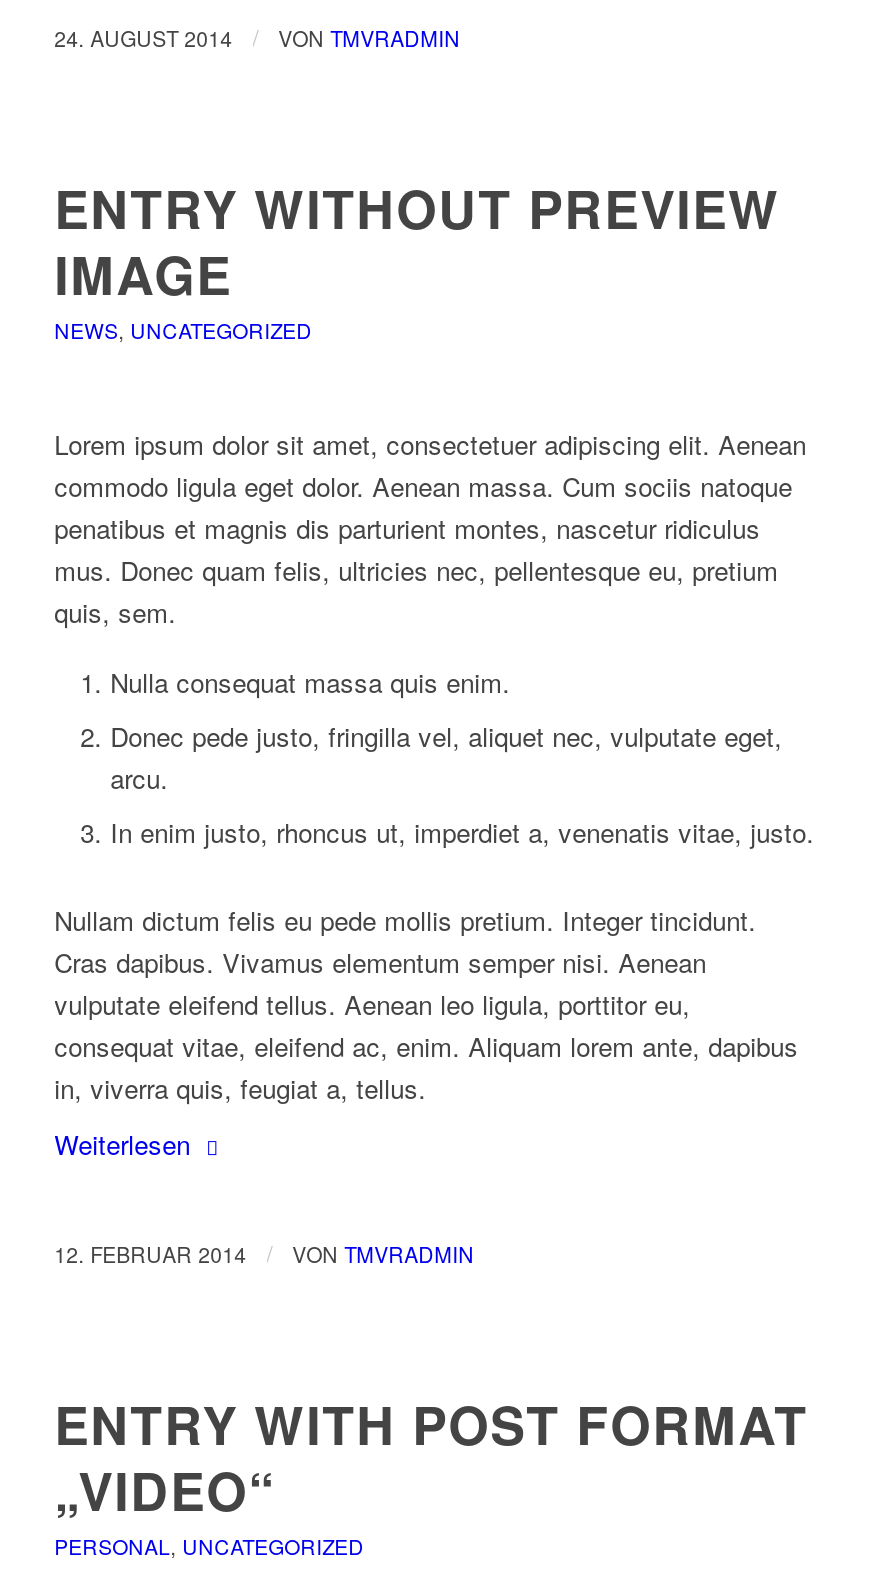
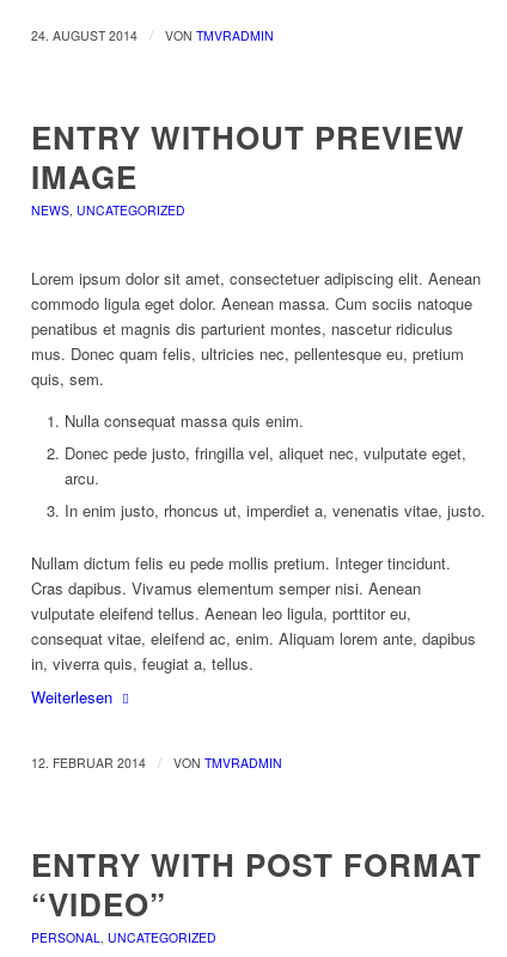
- „VIDEO“
+ “VIDEO”
